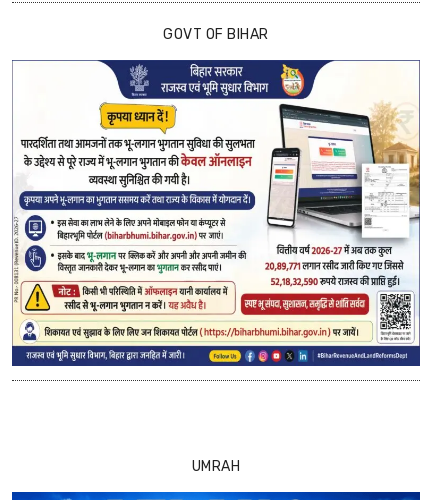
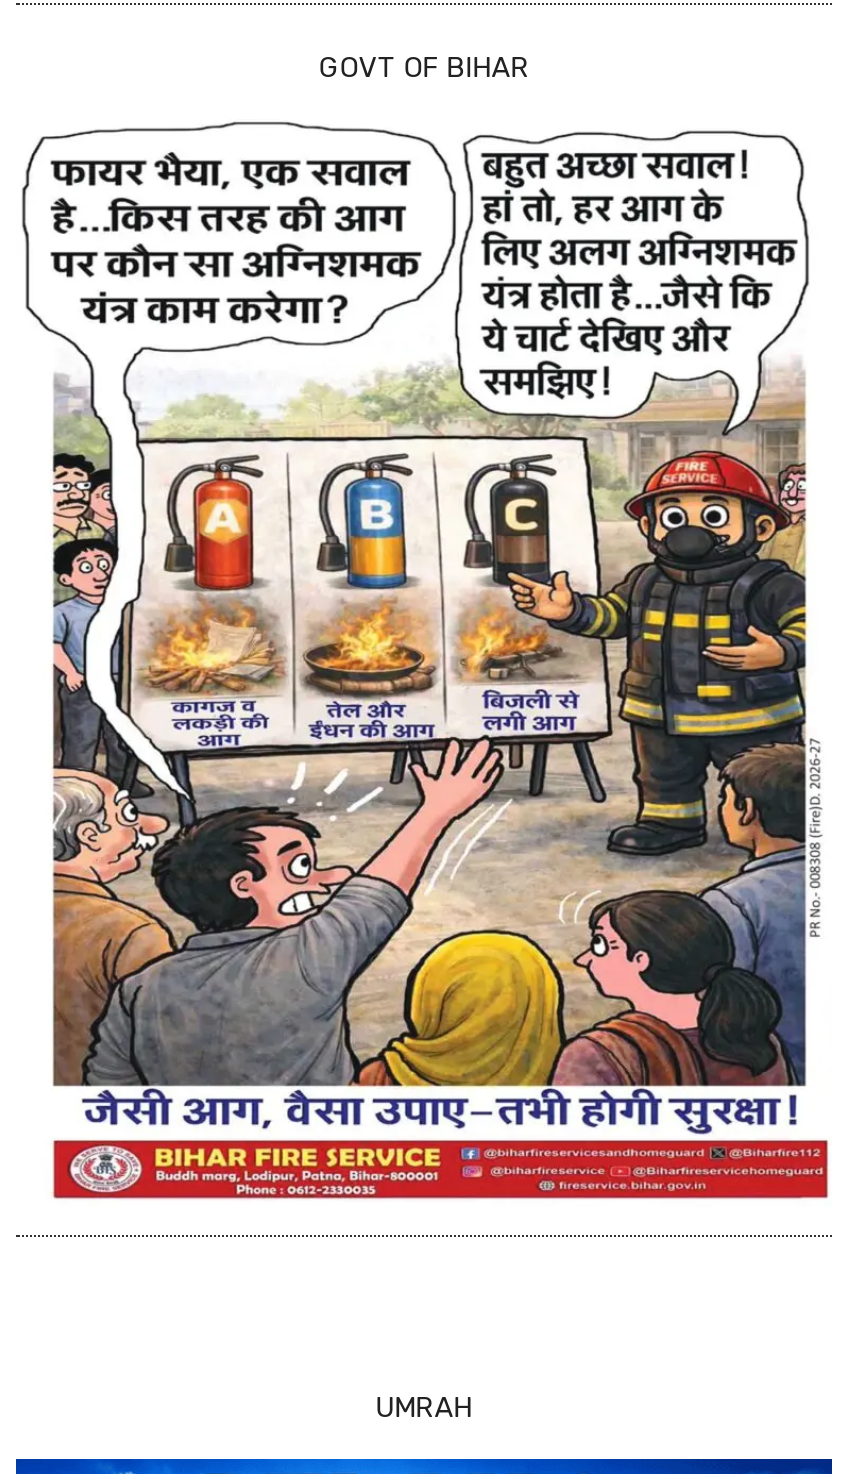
- [image]
+ [image]
